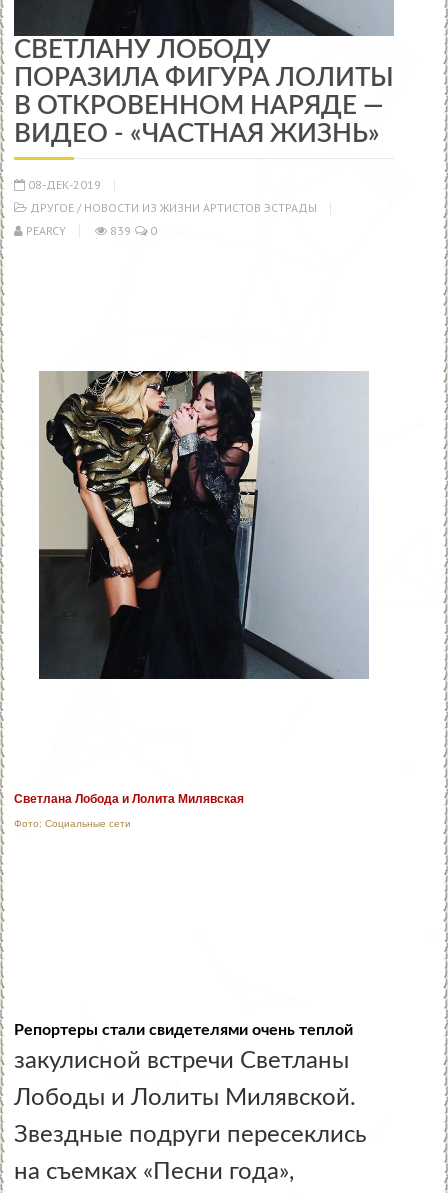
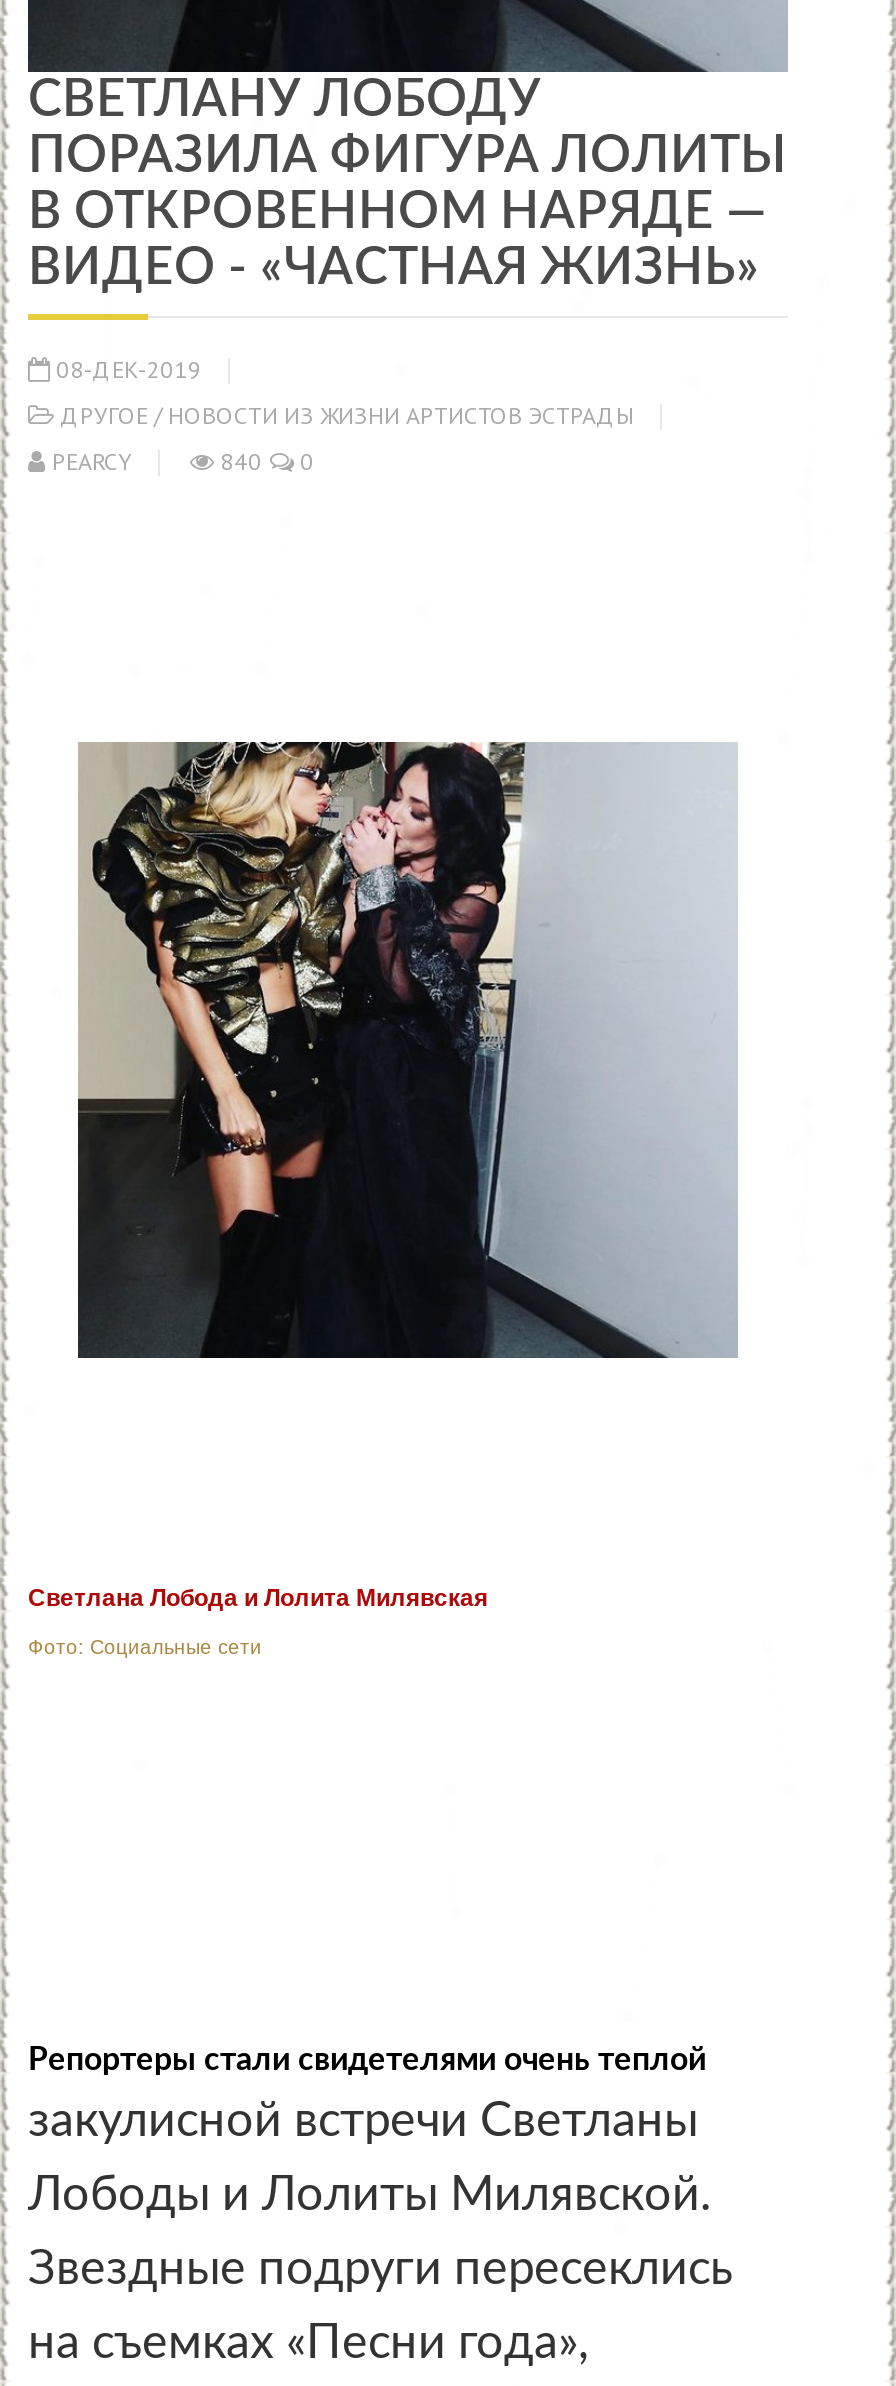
- 839 0
+ 840 0
